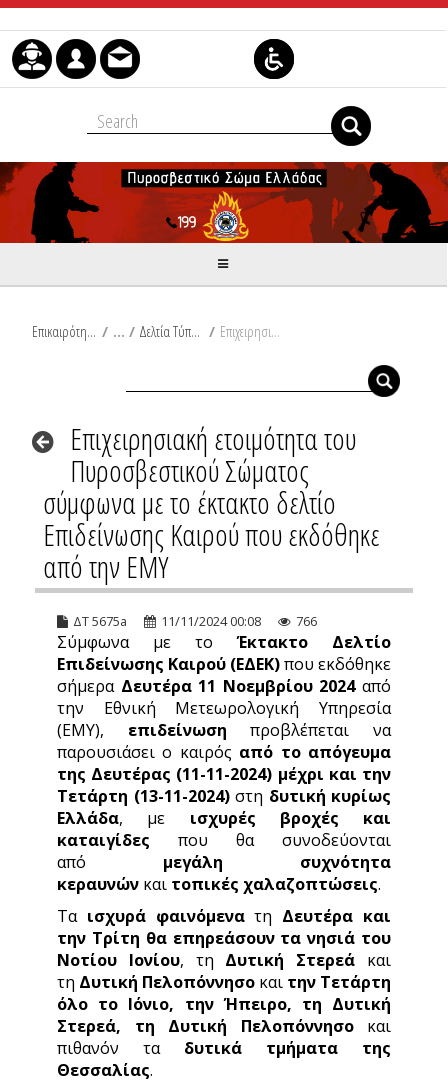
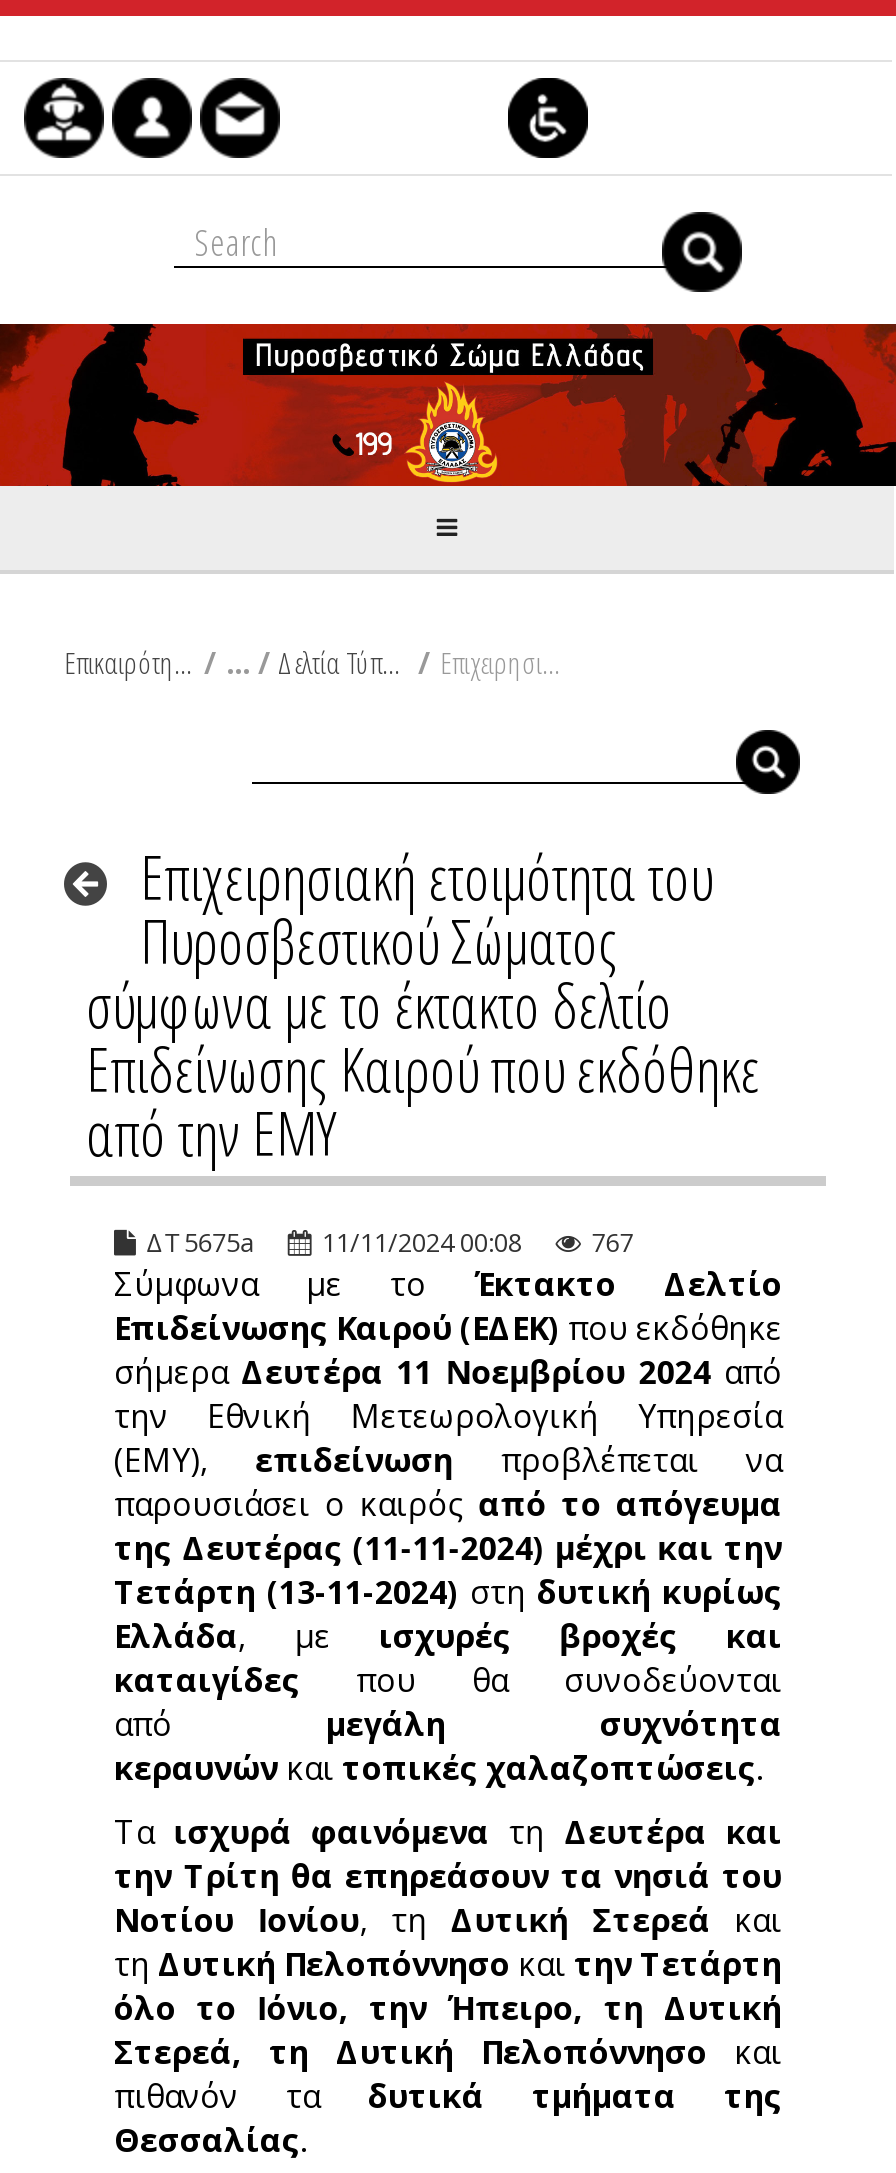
- 766
+ 767
